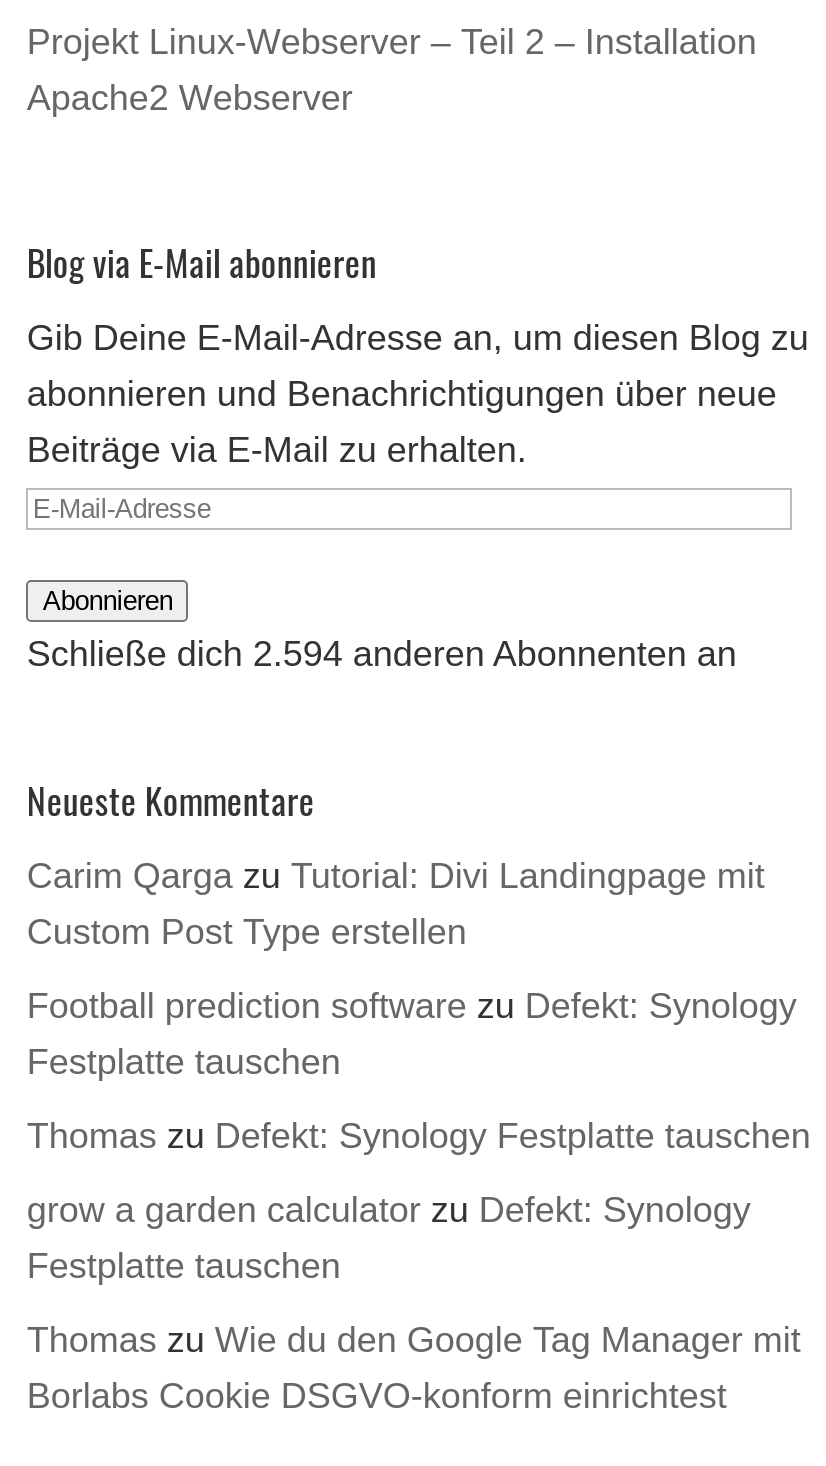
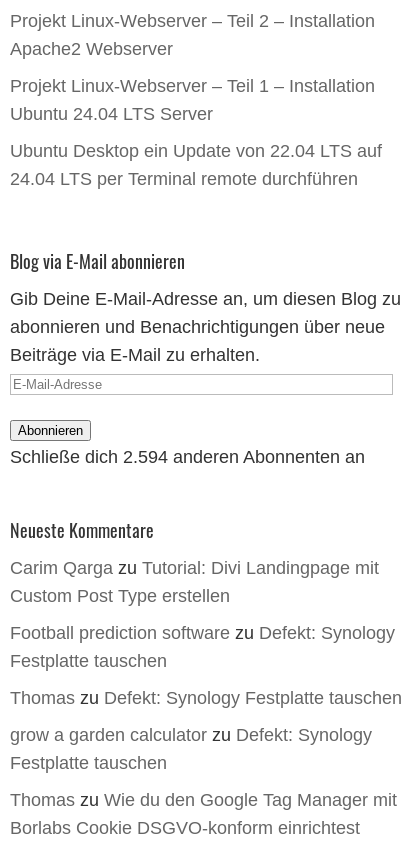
+ Projekt Linux-Webserver – Teil 1 – Installation
+ Ubuntu 24.04 LTS Server
+ Ubuntu Desktop ein Update von 22.04 LTS auf
+ 24.04 LTS per Terminal remote durchführen
